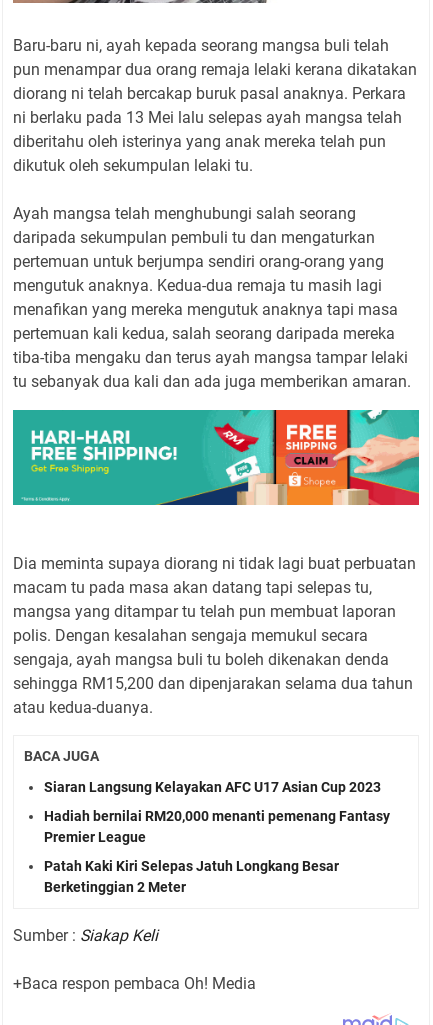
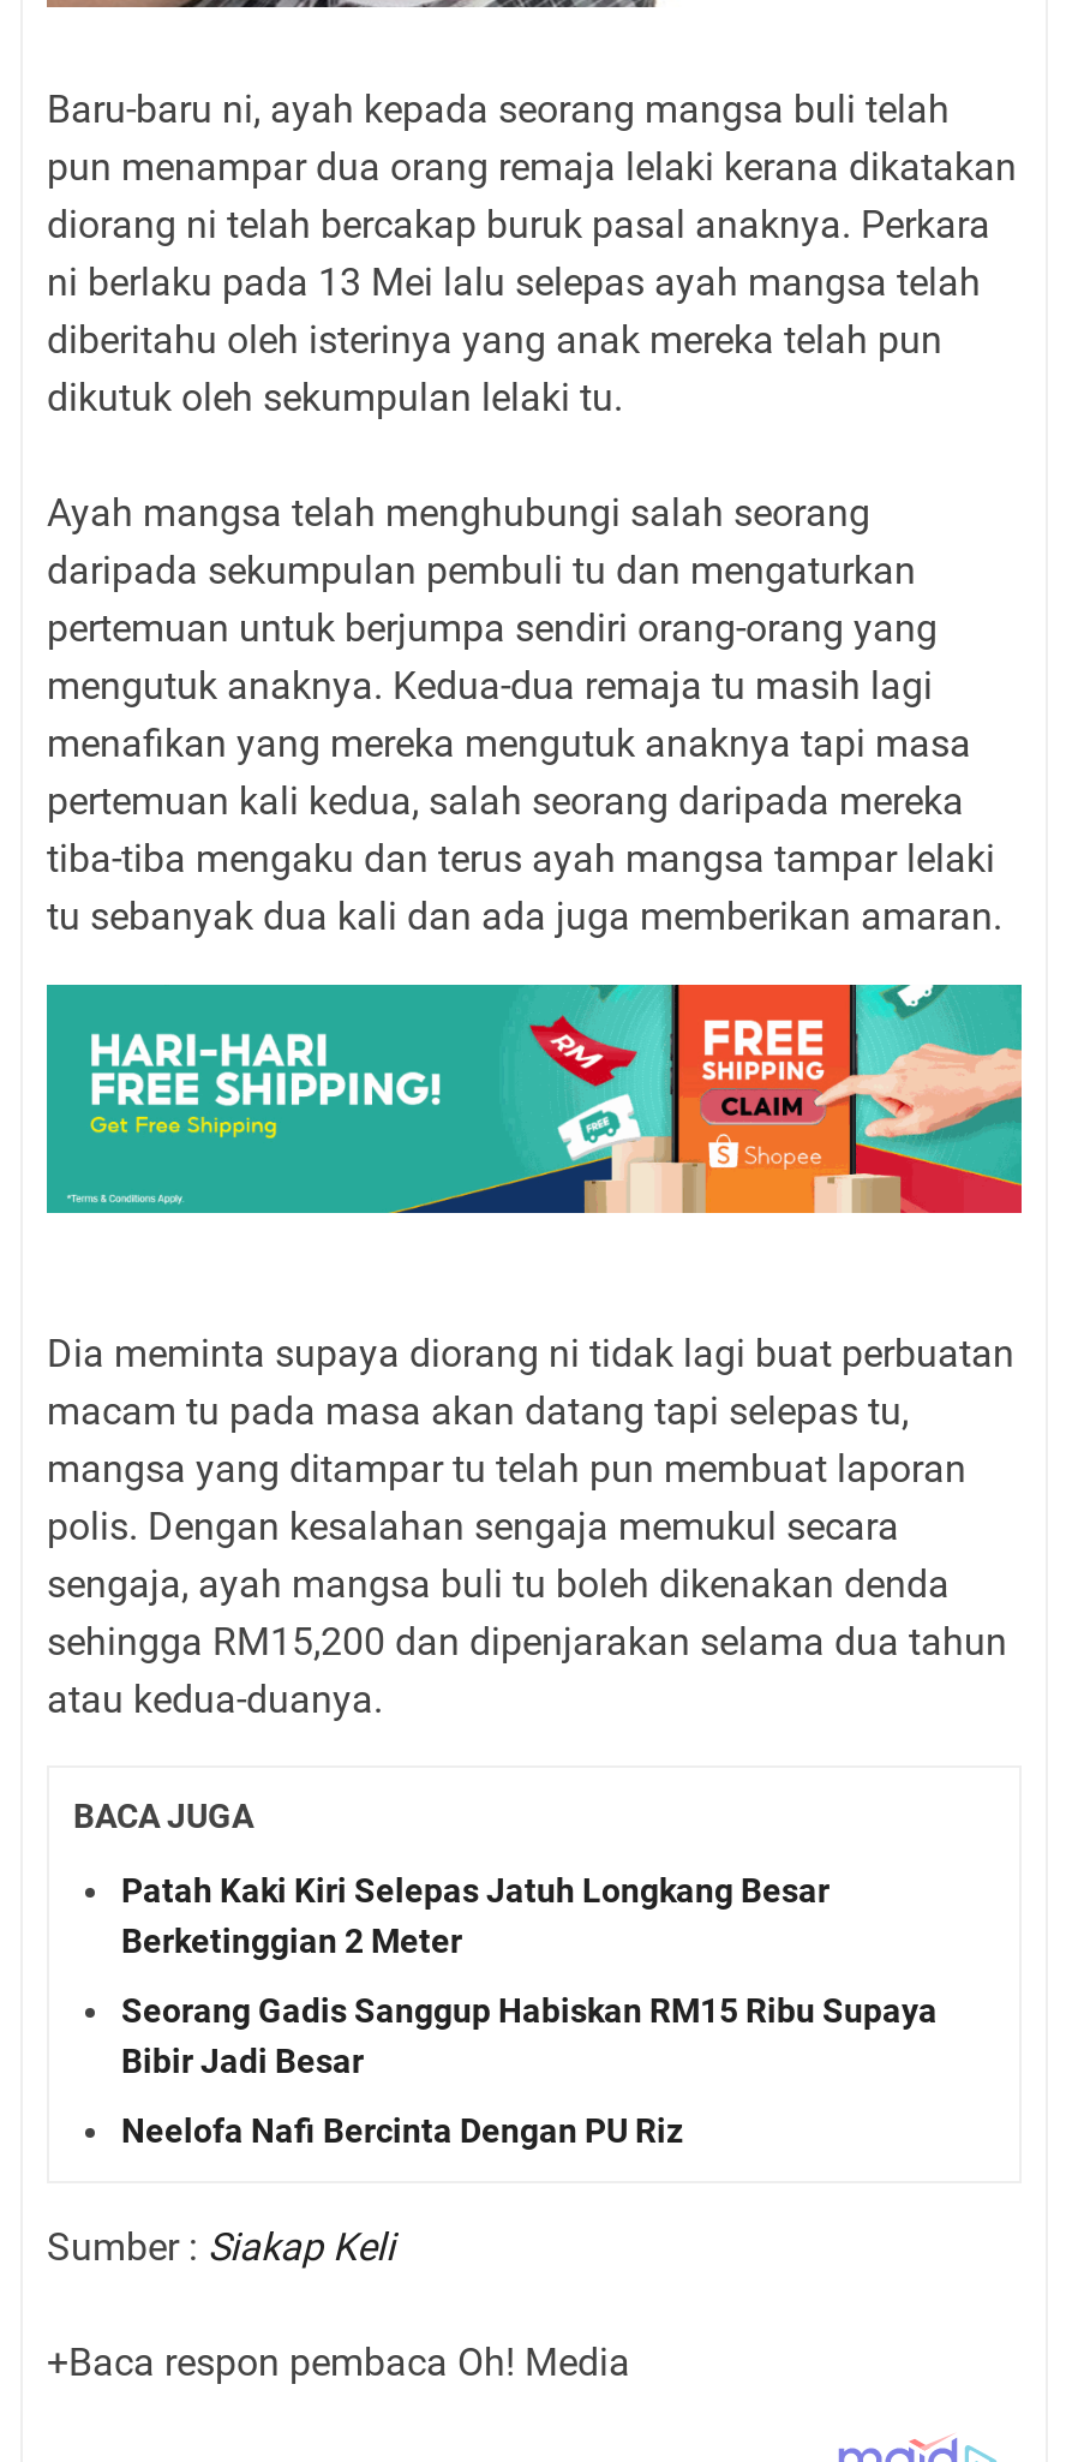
- Siaran Langsung Kelayakan AFC U17 Asian Cup 2023
- Hadiah bernilai RM20,000 menanti pemenang Fantasy
- Premier League

moved up: Patah Kaki Kiri Selepas Jatuh Longkang Besar | Berketinggian 2 Meter

+ Seorang Gadis Sanggup Habiskan RM15 Ribu Supaya
+ Bibir Jadi Besar
+ Neelofa Nafi Bercinta Dengan PU Riz
